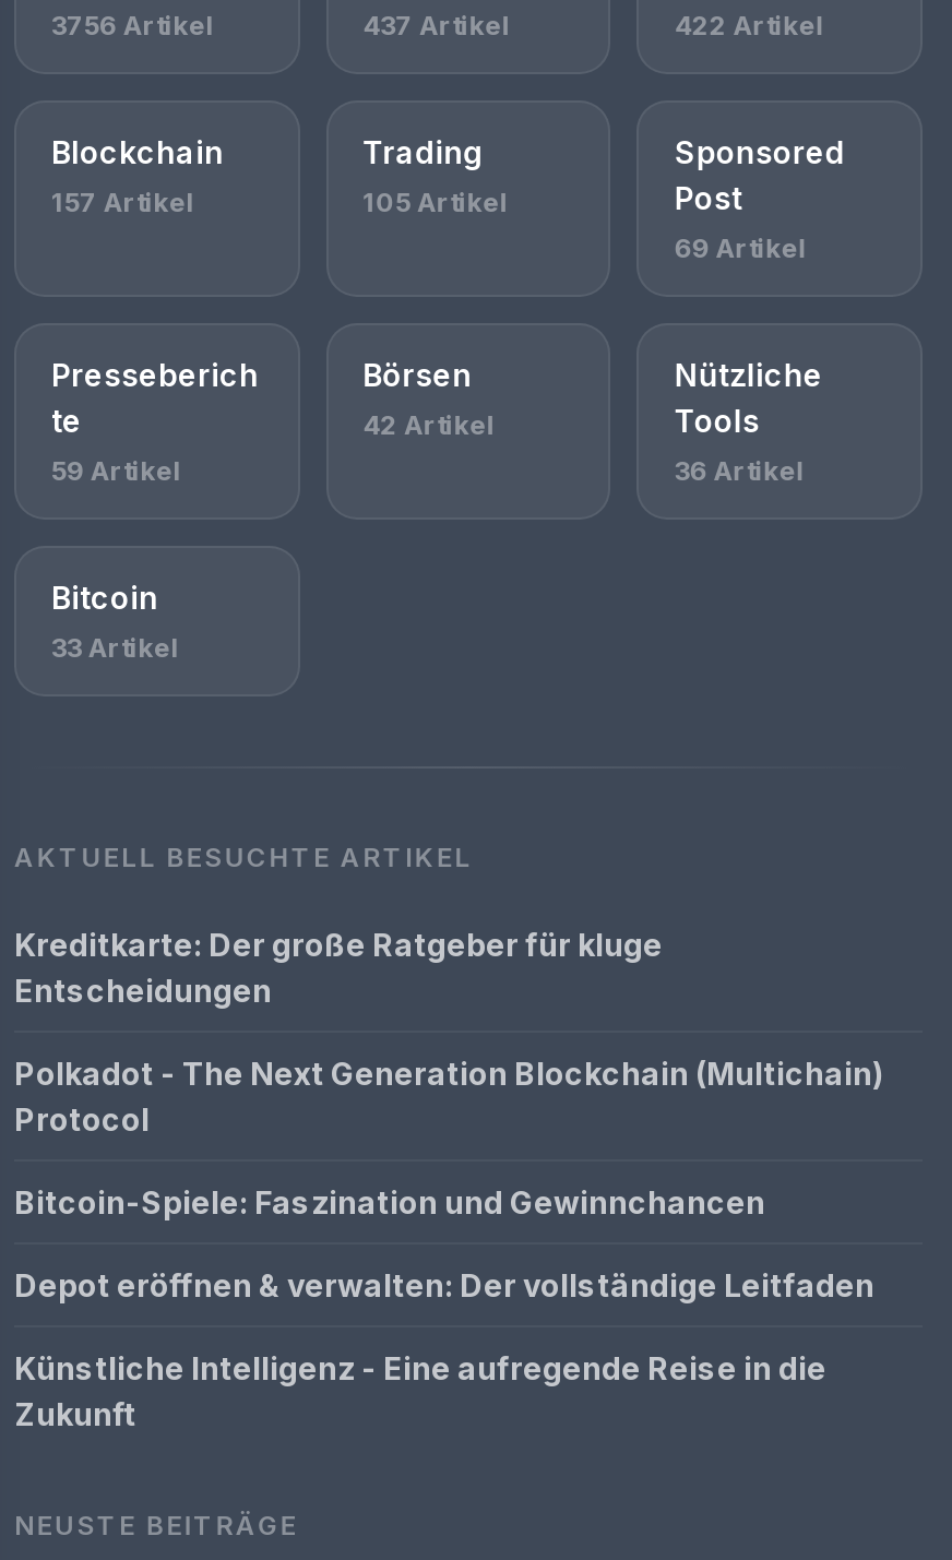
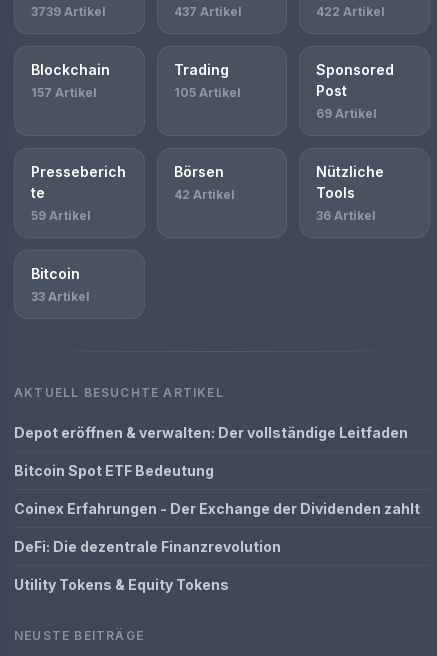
- 3756 Artikel
+ 3739 Artikel

- Kreditkarte: Der große Ratgeber für kluge
- Entscheidungen
- Polkadot - The Next Generation Blockchain (Multichain)
- Protocol
- Bitcoin-Spiele: Faszination und Gewinnchancen

moved up: Depot eröffnen & verwalten: Der vollständige Leitfaden

- Künstliche Intelligenz - Eine aufregende Reise in die
- Zukunft
+ Bitcoin Spot ETF Bedeutung
+ Coinex Erfahrungen - Der Exchange der Dividenden zahlt
+ DeFi: Die dezentrale Finanzrevolution
+ Utility Tokens & Equity Tokens
